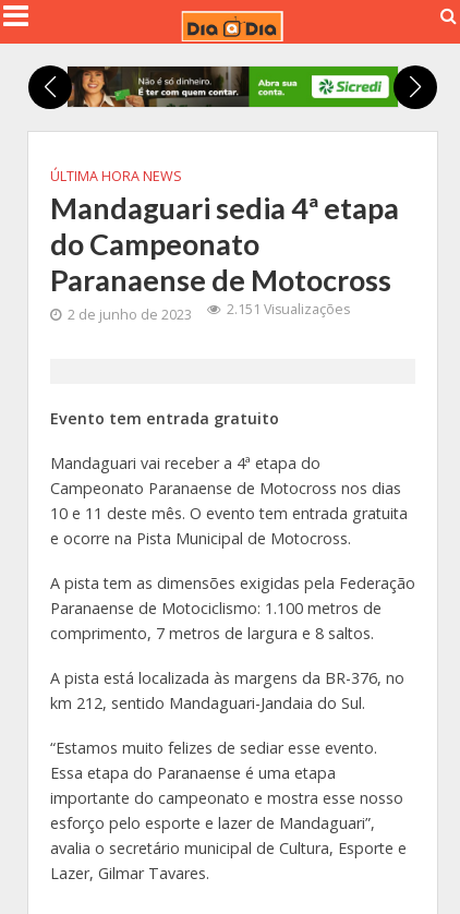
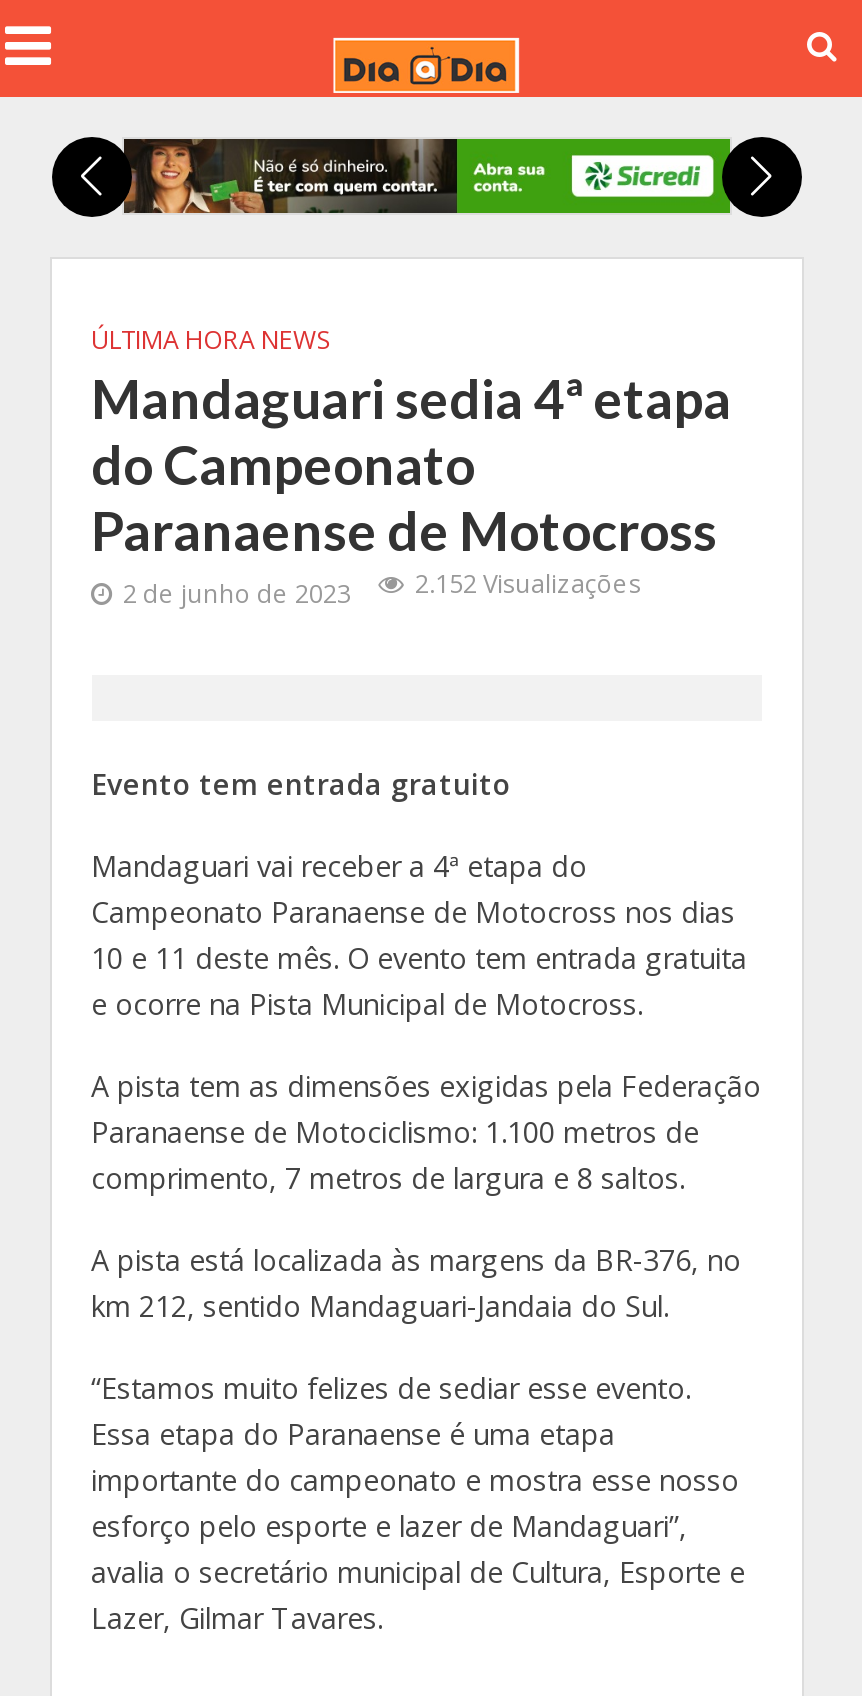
- 2.151 Visualizações
+ 2.152 Visualizações
